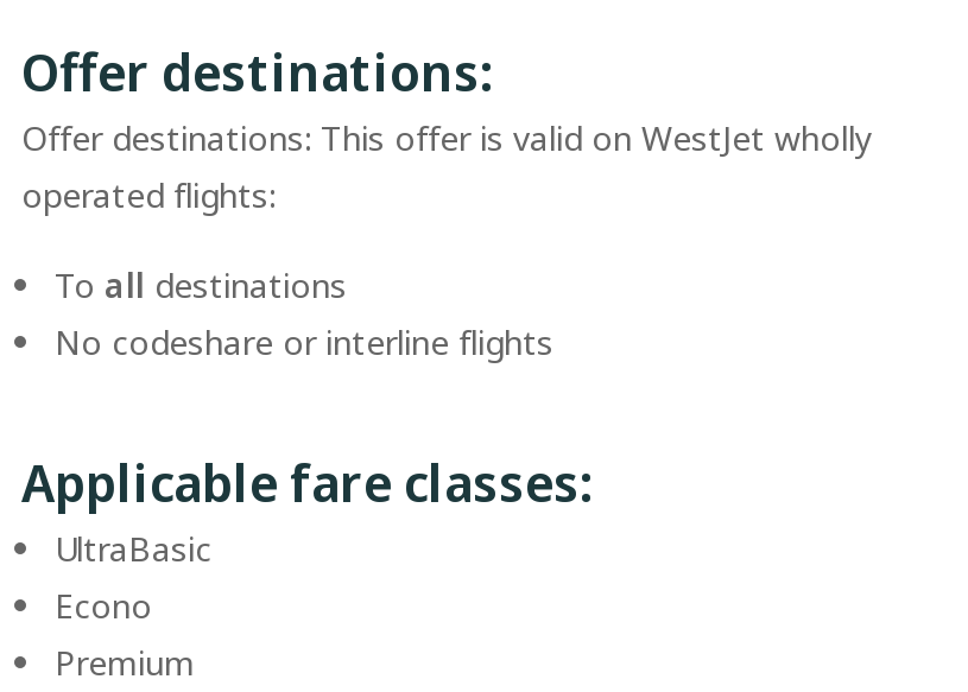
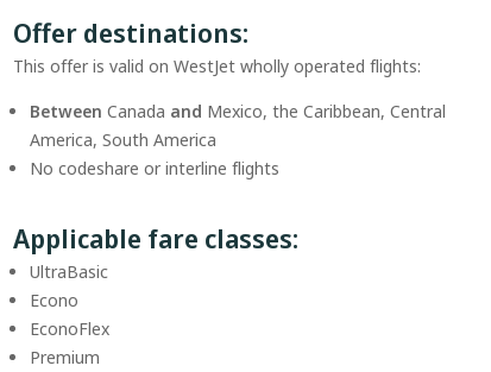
- Offer destinations: This offer is valid on WestJet wholly
- operated flights:
+ This offer is valid on WestJet wholly operated flights:

- To all destinations
+ Between Canada and Mexico, the Caribbean, Central
+ America, South America

+ EconoFlex
